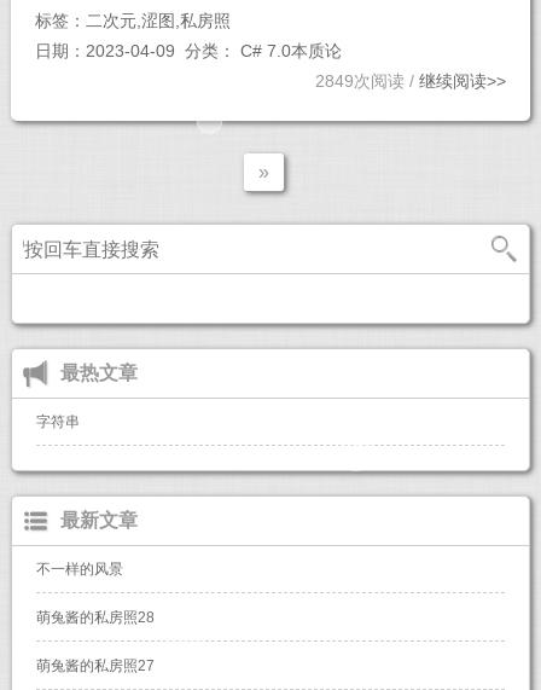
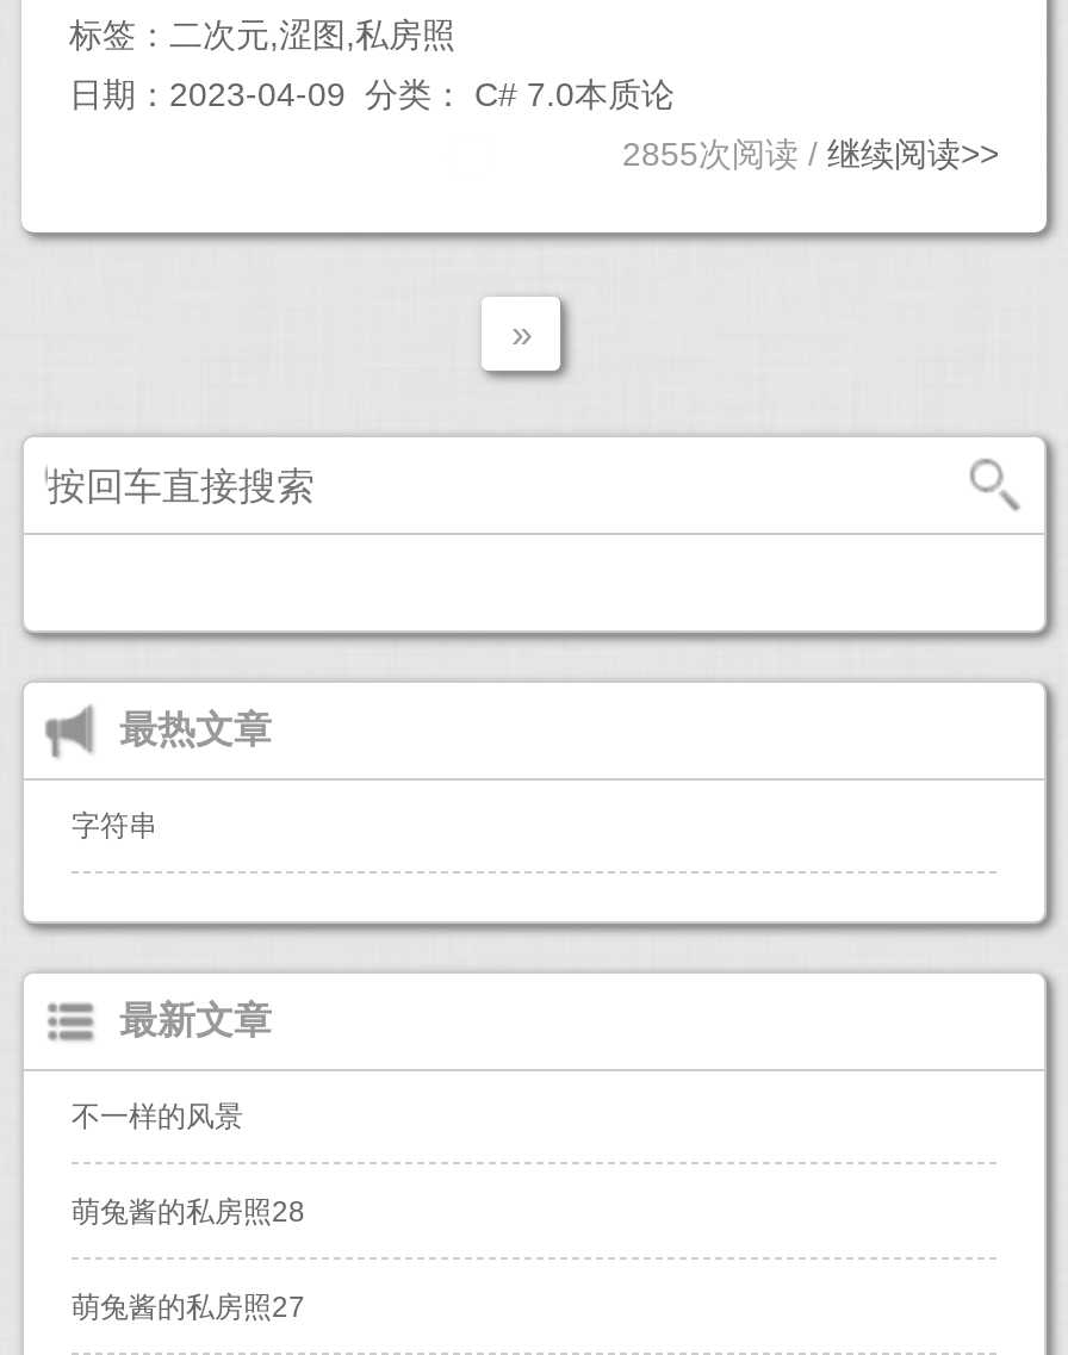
- 2849次阅读 / 继续阅读>>
+ 2855次阅读 / 继续阅读>>
